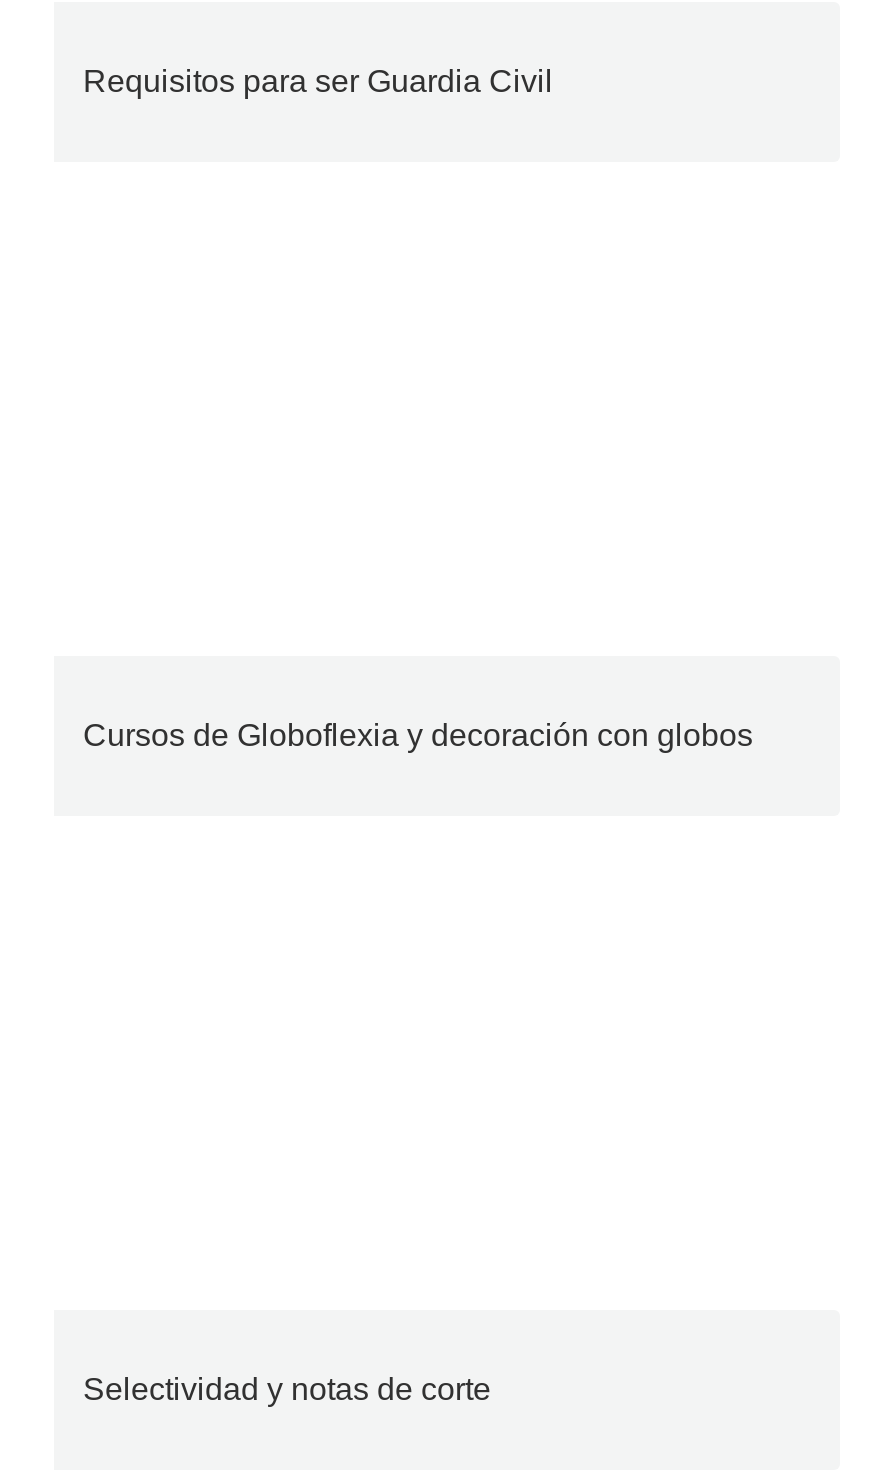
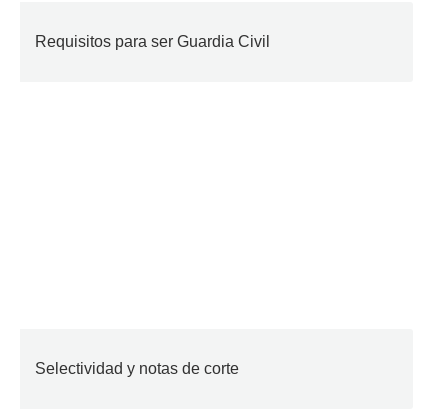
- Cursos de Globoflexia y decoración con globos
